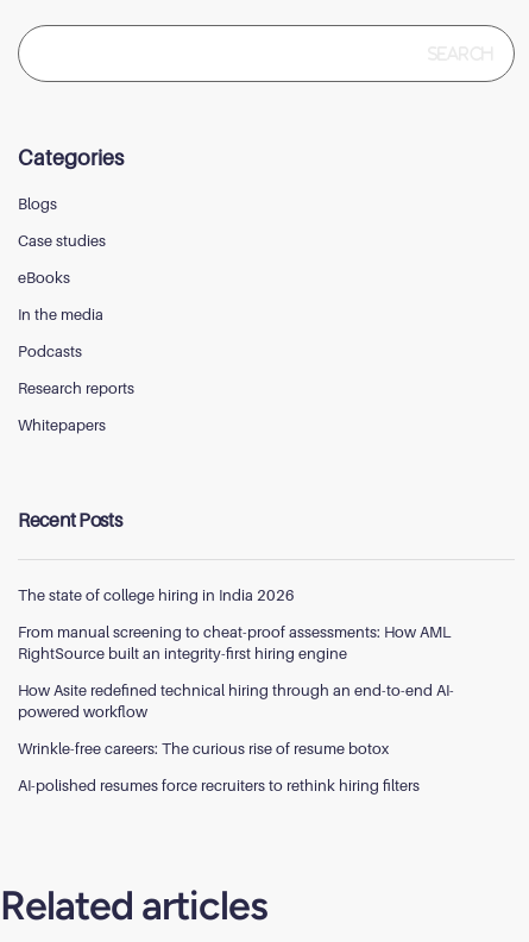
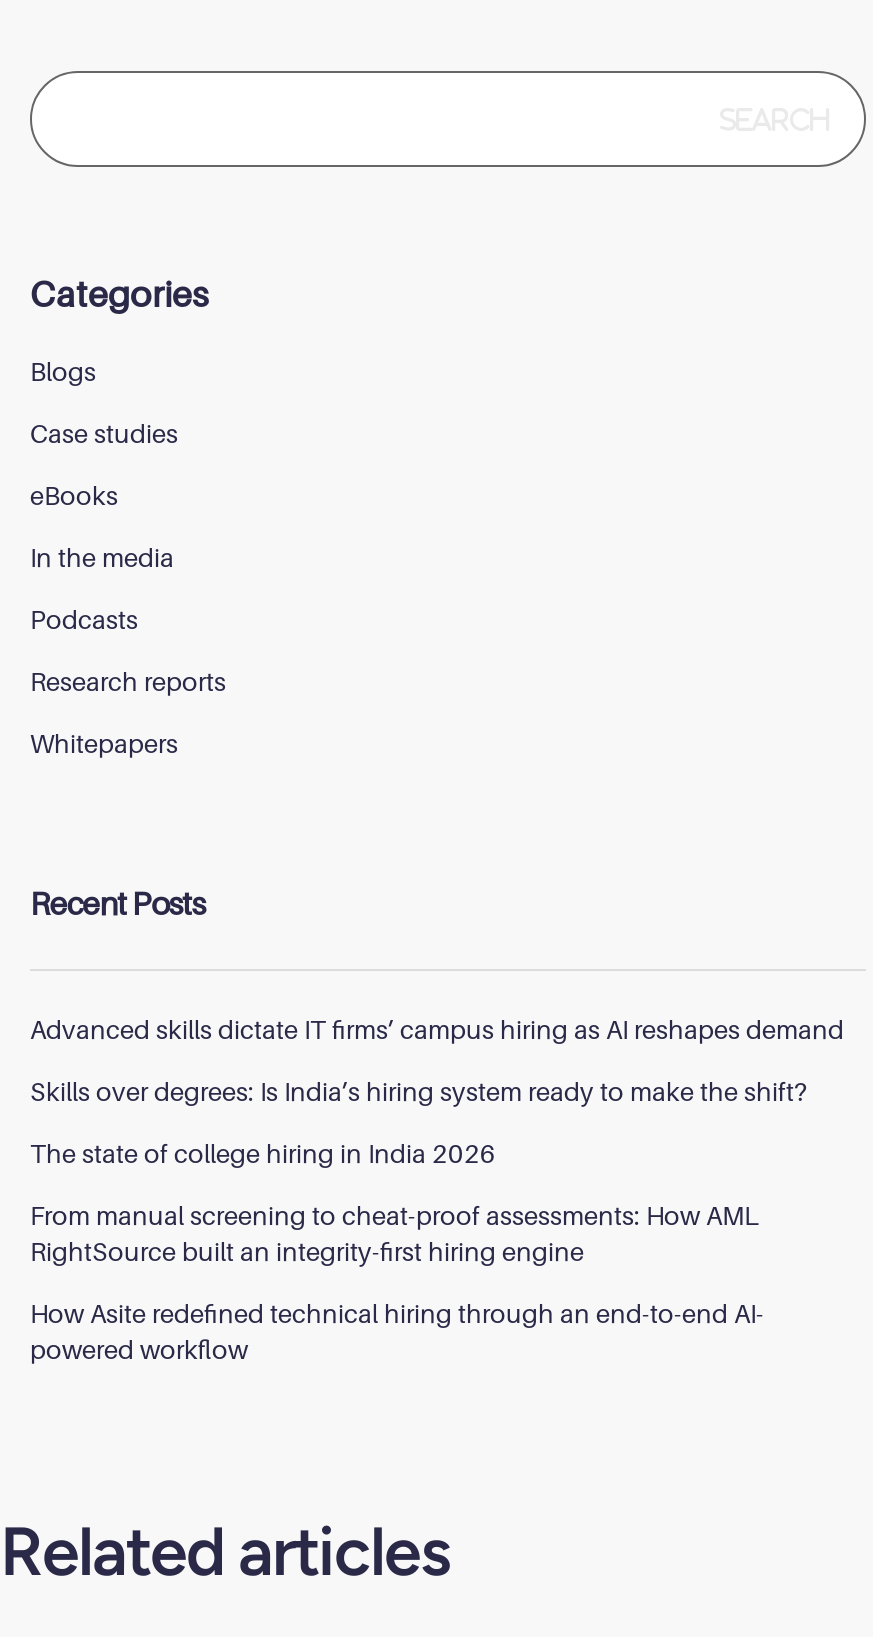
+ Advanced skills dictate IT firms’ campus hiring as AI reshapes demand
+ Skills over degrees: Is India’s hiring system ready to make the shift?

moved down: The state of college hiring in India 2026 | From manual screening to cheat-proof assessments: How AML | RightSource built an integrity-first hiring engine | How Asite redefined technical hiring through an end-to-end AI- | powered workflow

- Wrinkle-free careers: The curious rise of resume botox
- AI-polished resumes force recruiters to rethink hiring filters
